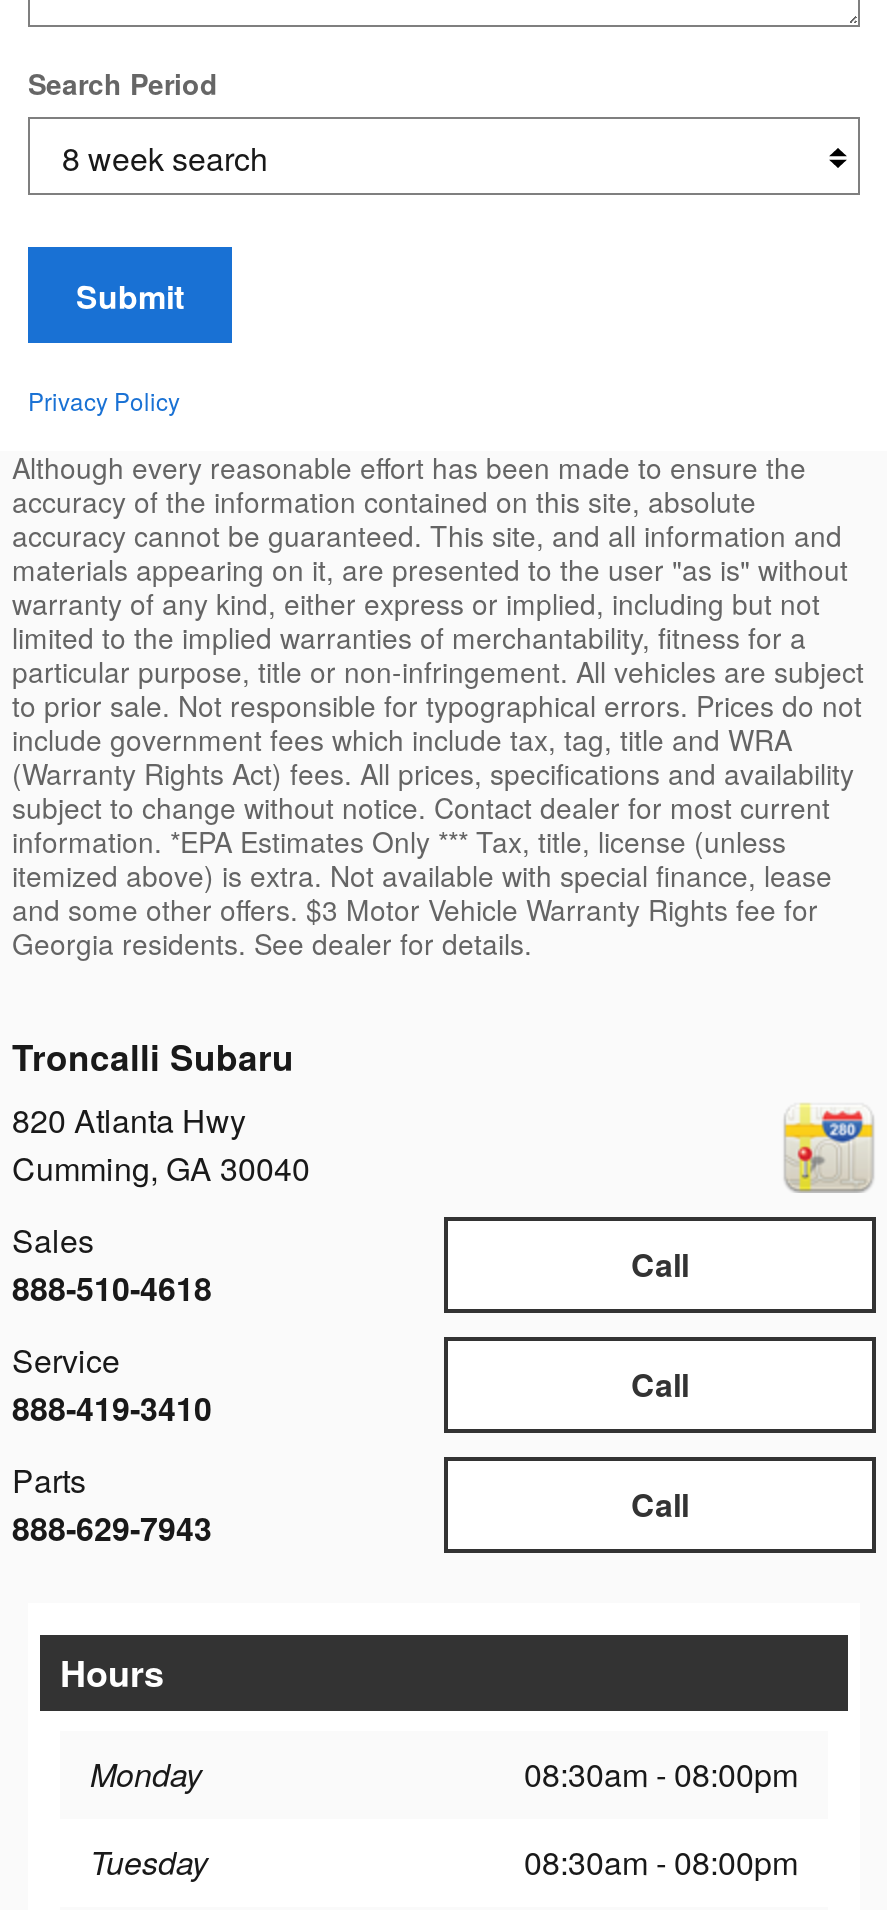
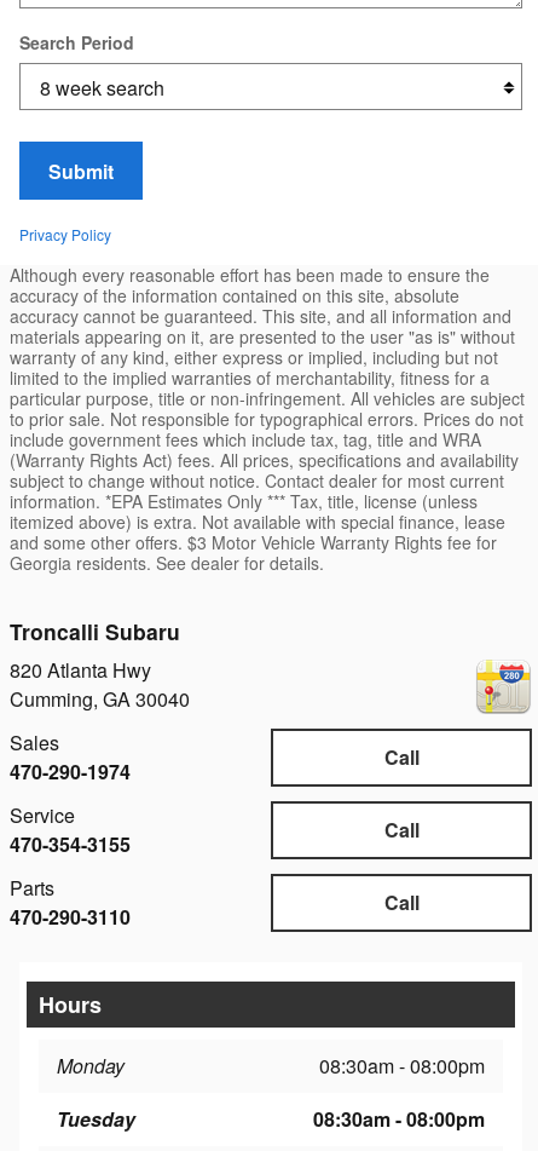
- 888-510-4618
+ 470-290-1974

- 888-419-3410
+ 470-354-3155

- 888-629-7943
+ 470-290-3110
